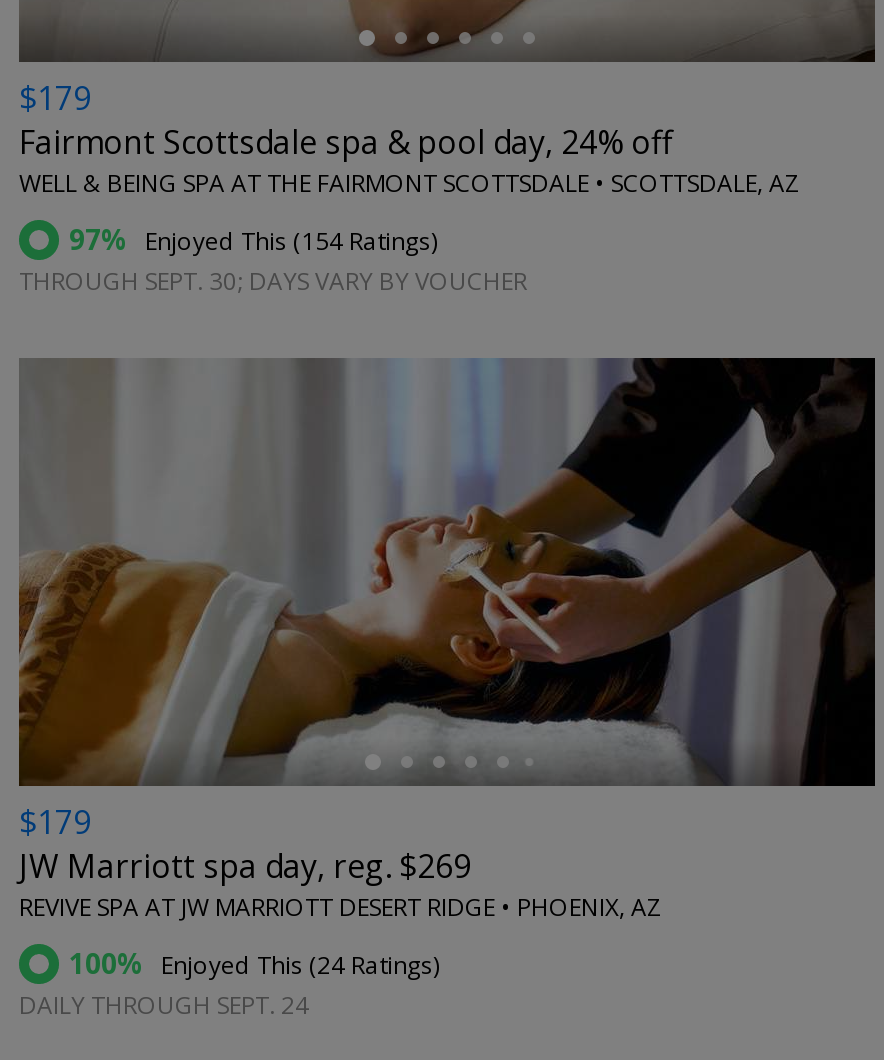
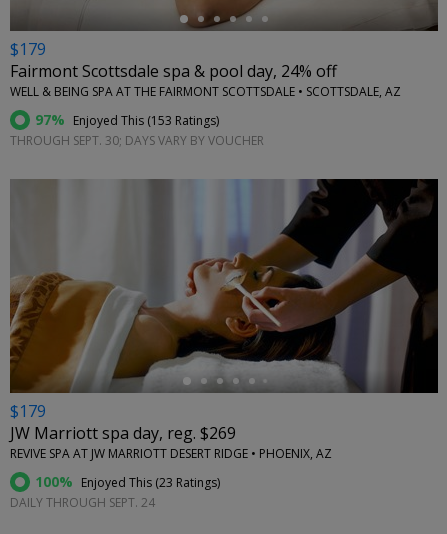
- 97% Enjoyed This (154 Ratings)
+ 97% Enjoyed This (153 Ratings)

- 100% Enjoyed This (24 Ratings)
+ 100% Enjoyed This (23 Ratings)
